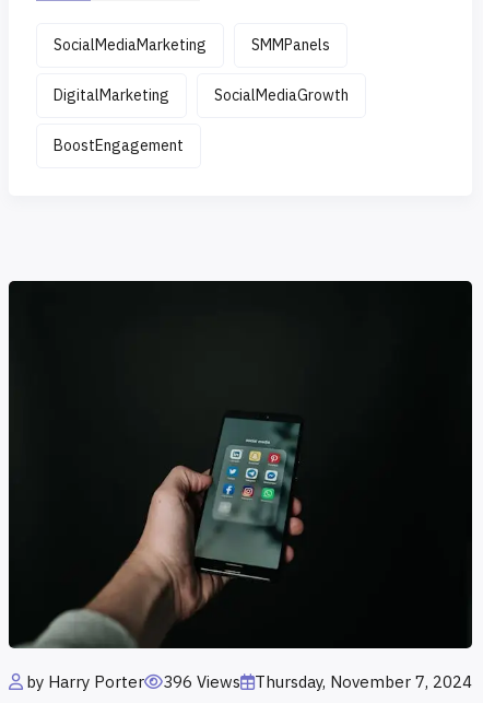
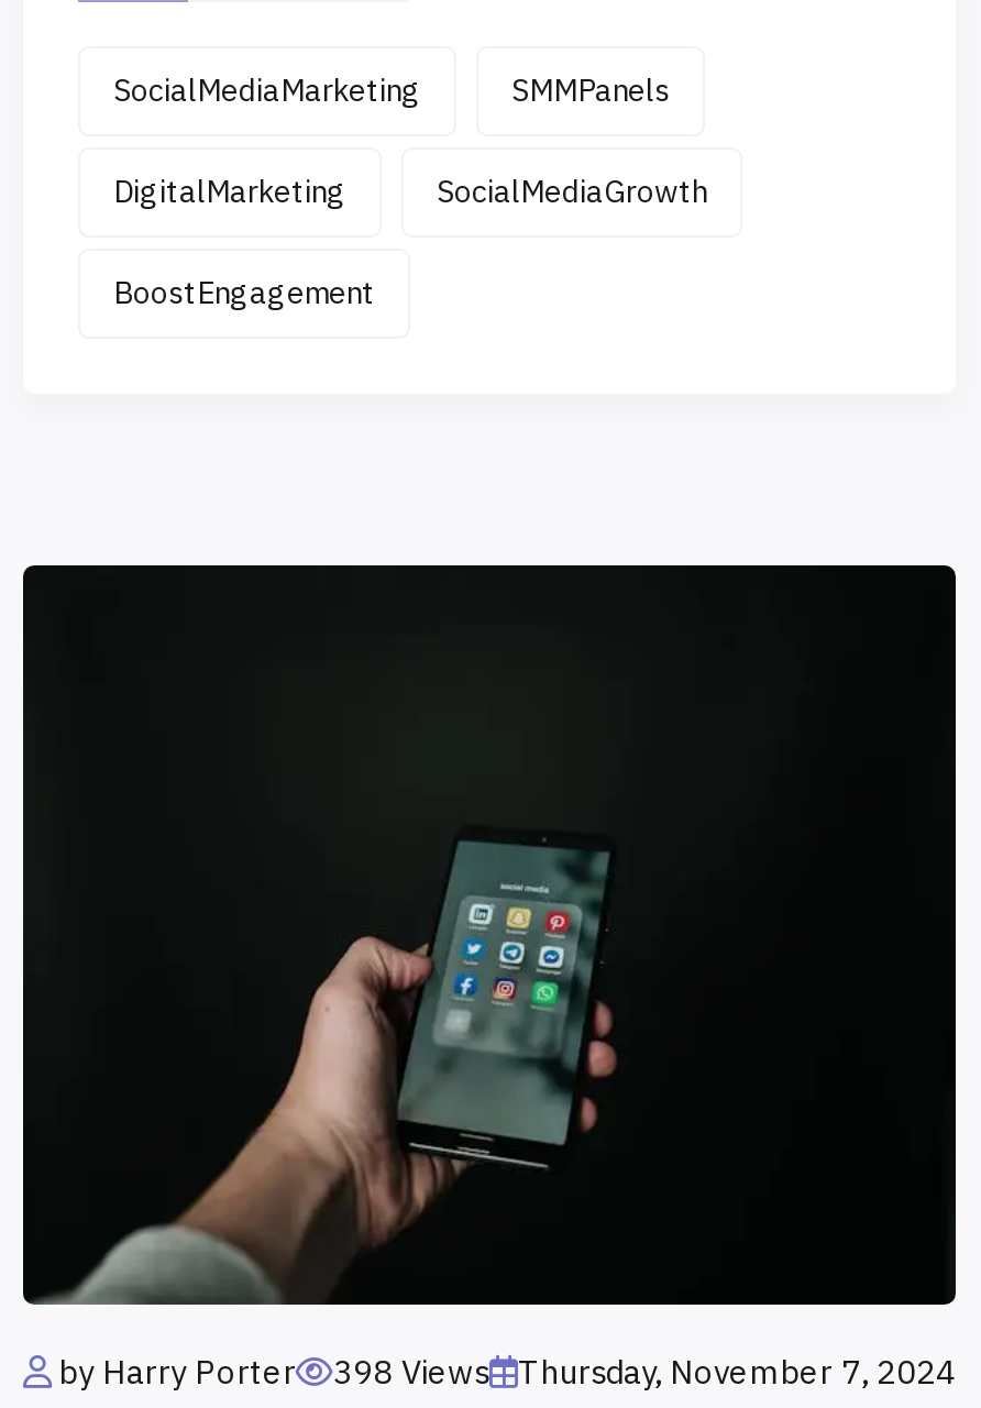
- by Harry Porter 396 Views Thursday, November 7, 2024
+ by Harry Porter 398 Views Thursday, November 7, 2024
